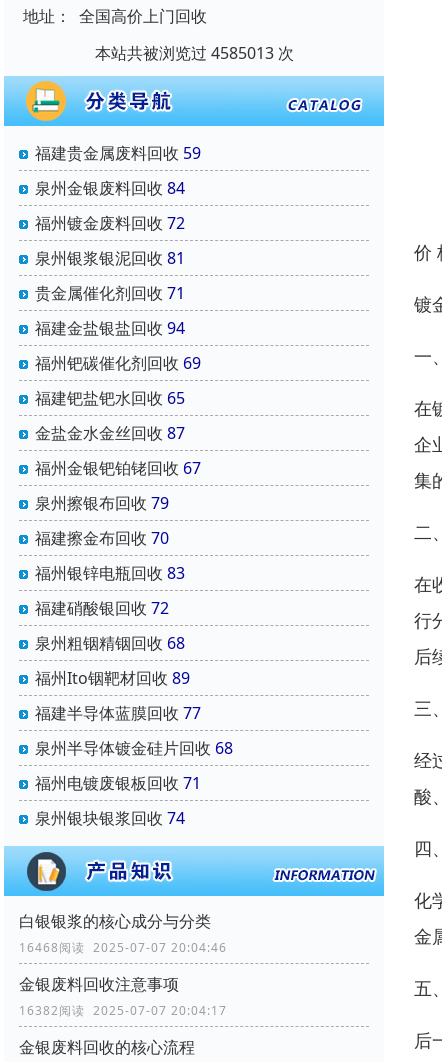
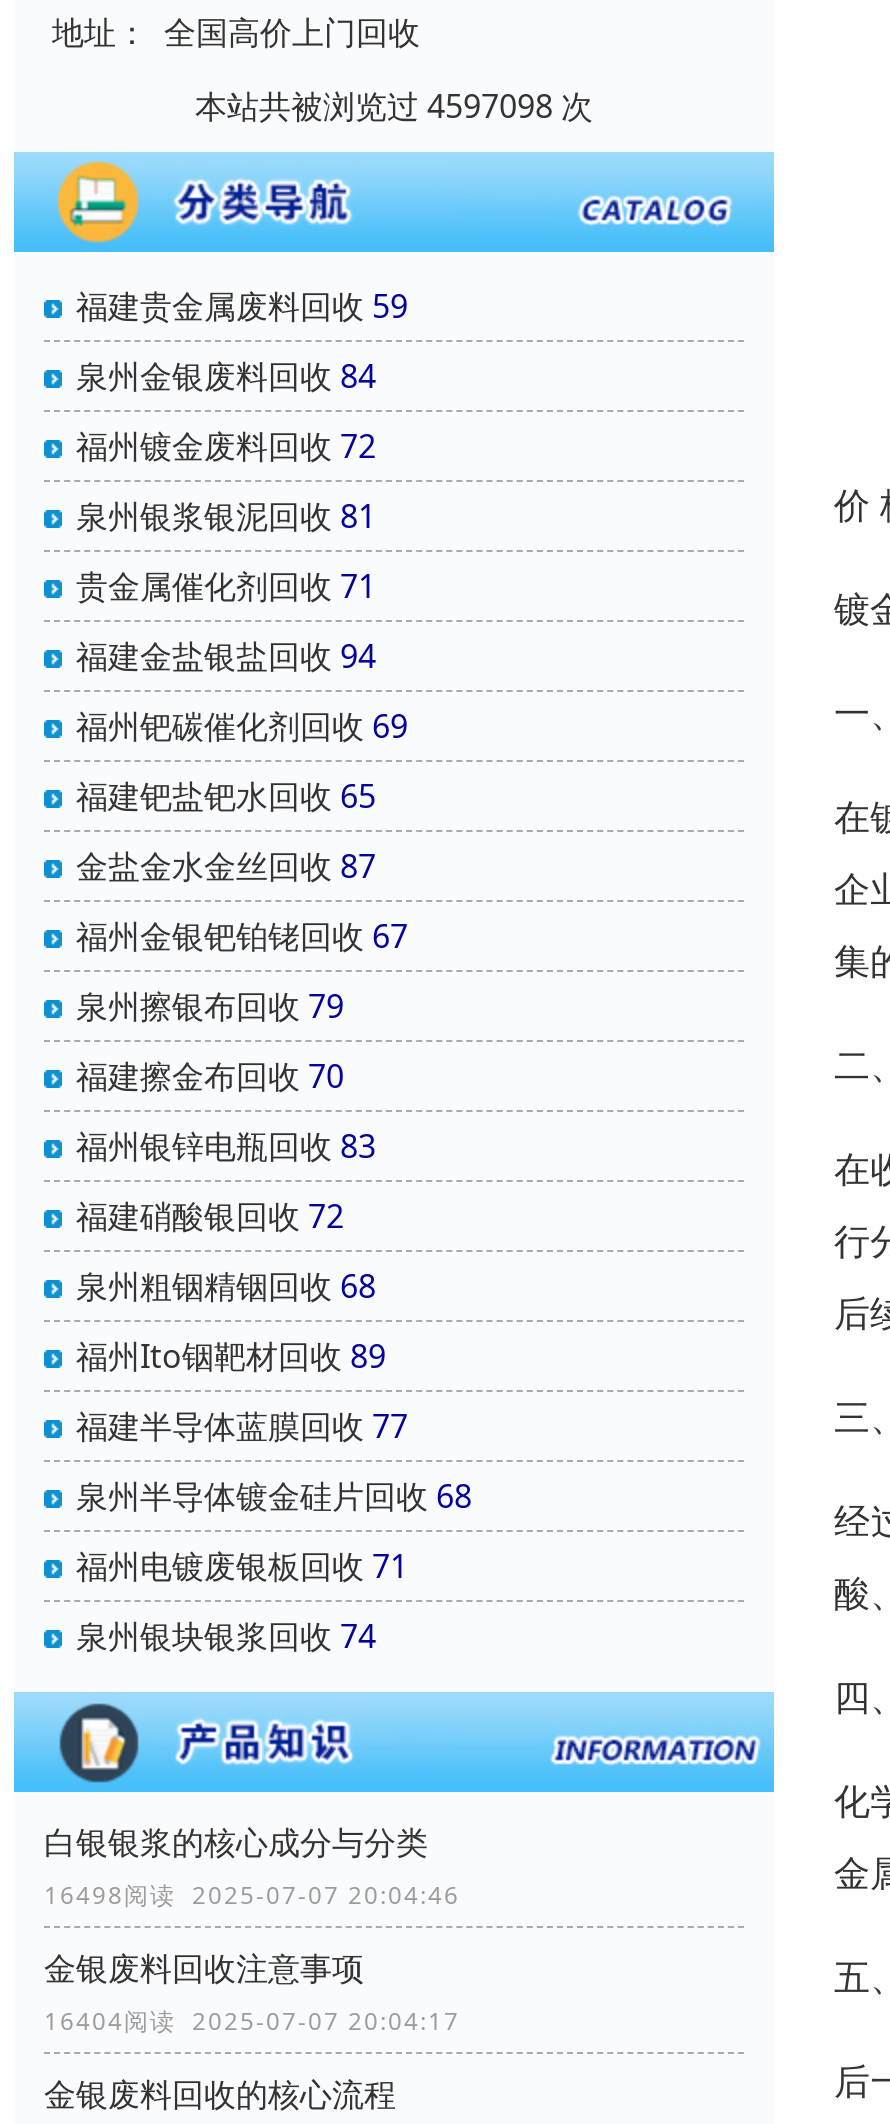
- 本站共被浏览过 4585013 次
+ 本站共被浏览过 4597098 次

- 16468阅读 2025-07-07 20:04:46
+ 16498阅读 2025-07-07 20:04:46

- 16382阅读 2025-07-07 20:04:17
+ 16404阅读 2025-07-07 20:04:17
